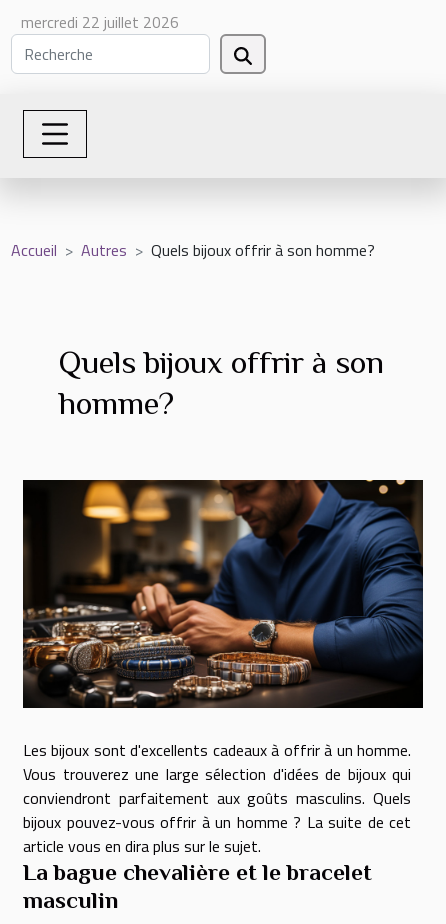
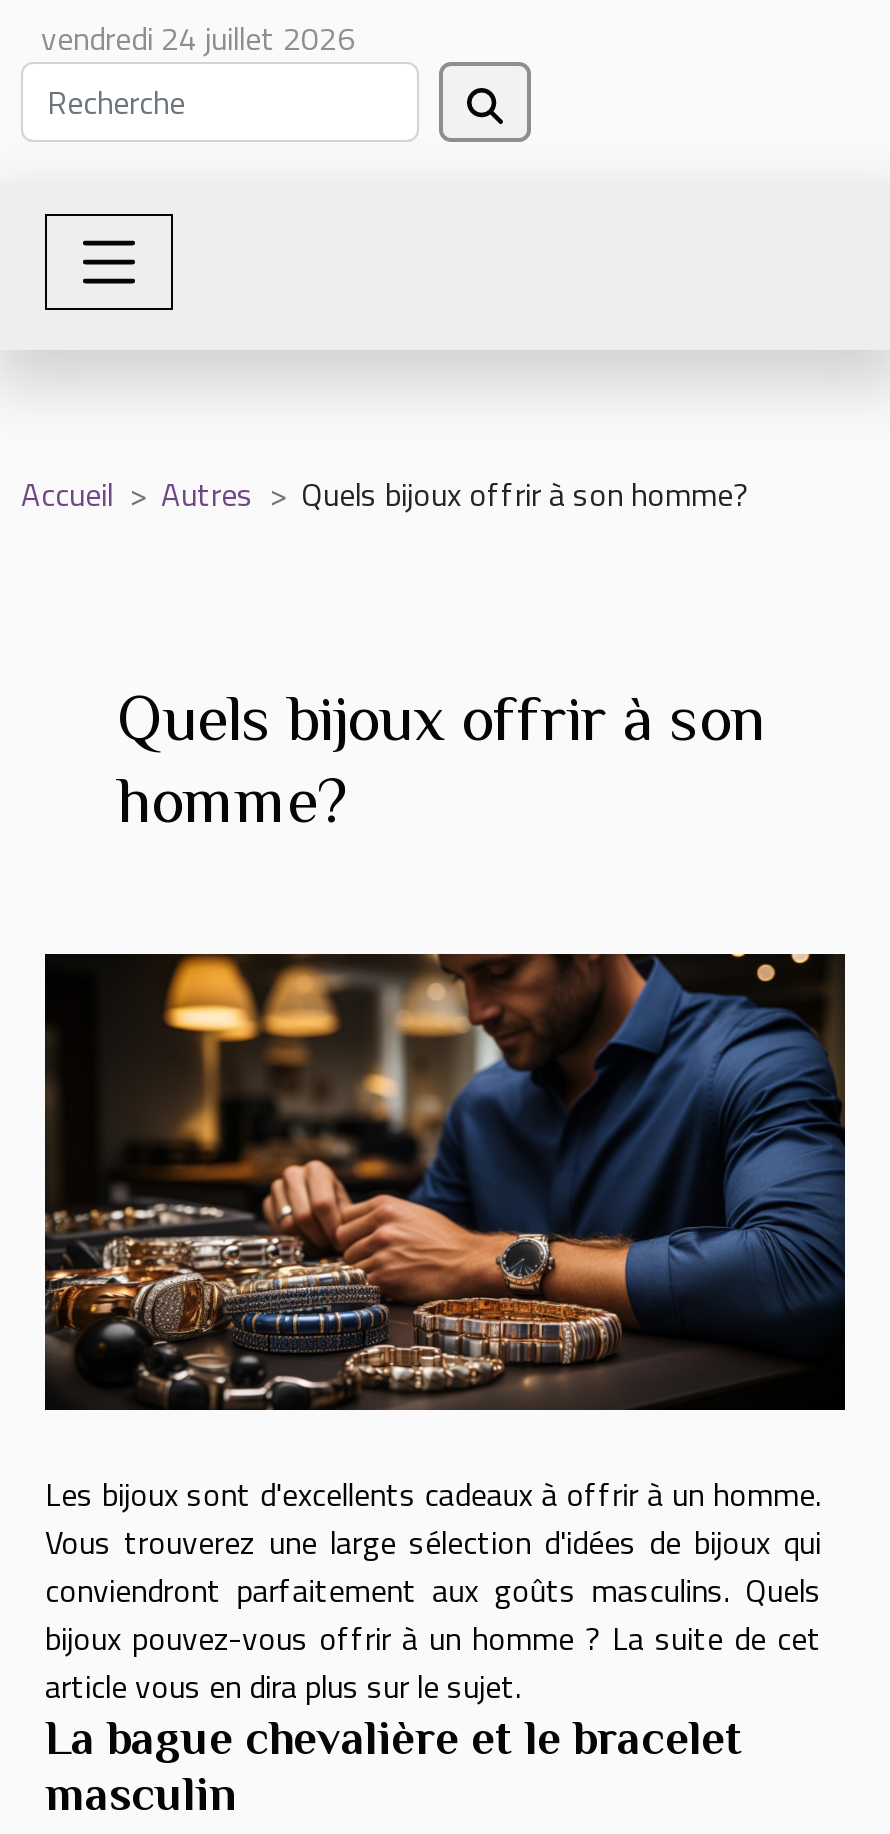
- mercredi 22 juillet 2026
+ vendredi 24 juillet 2026
